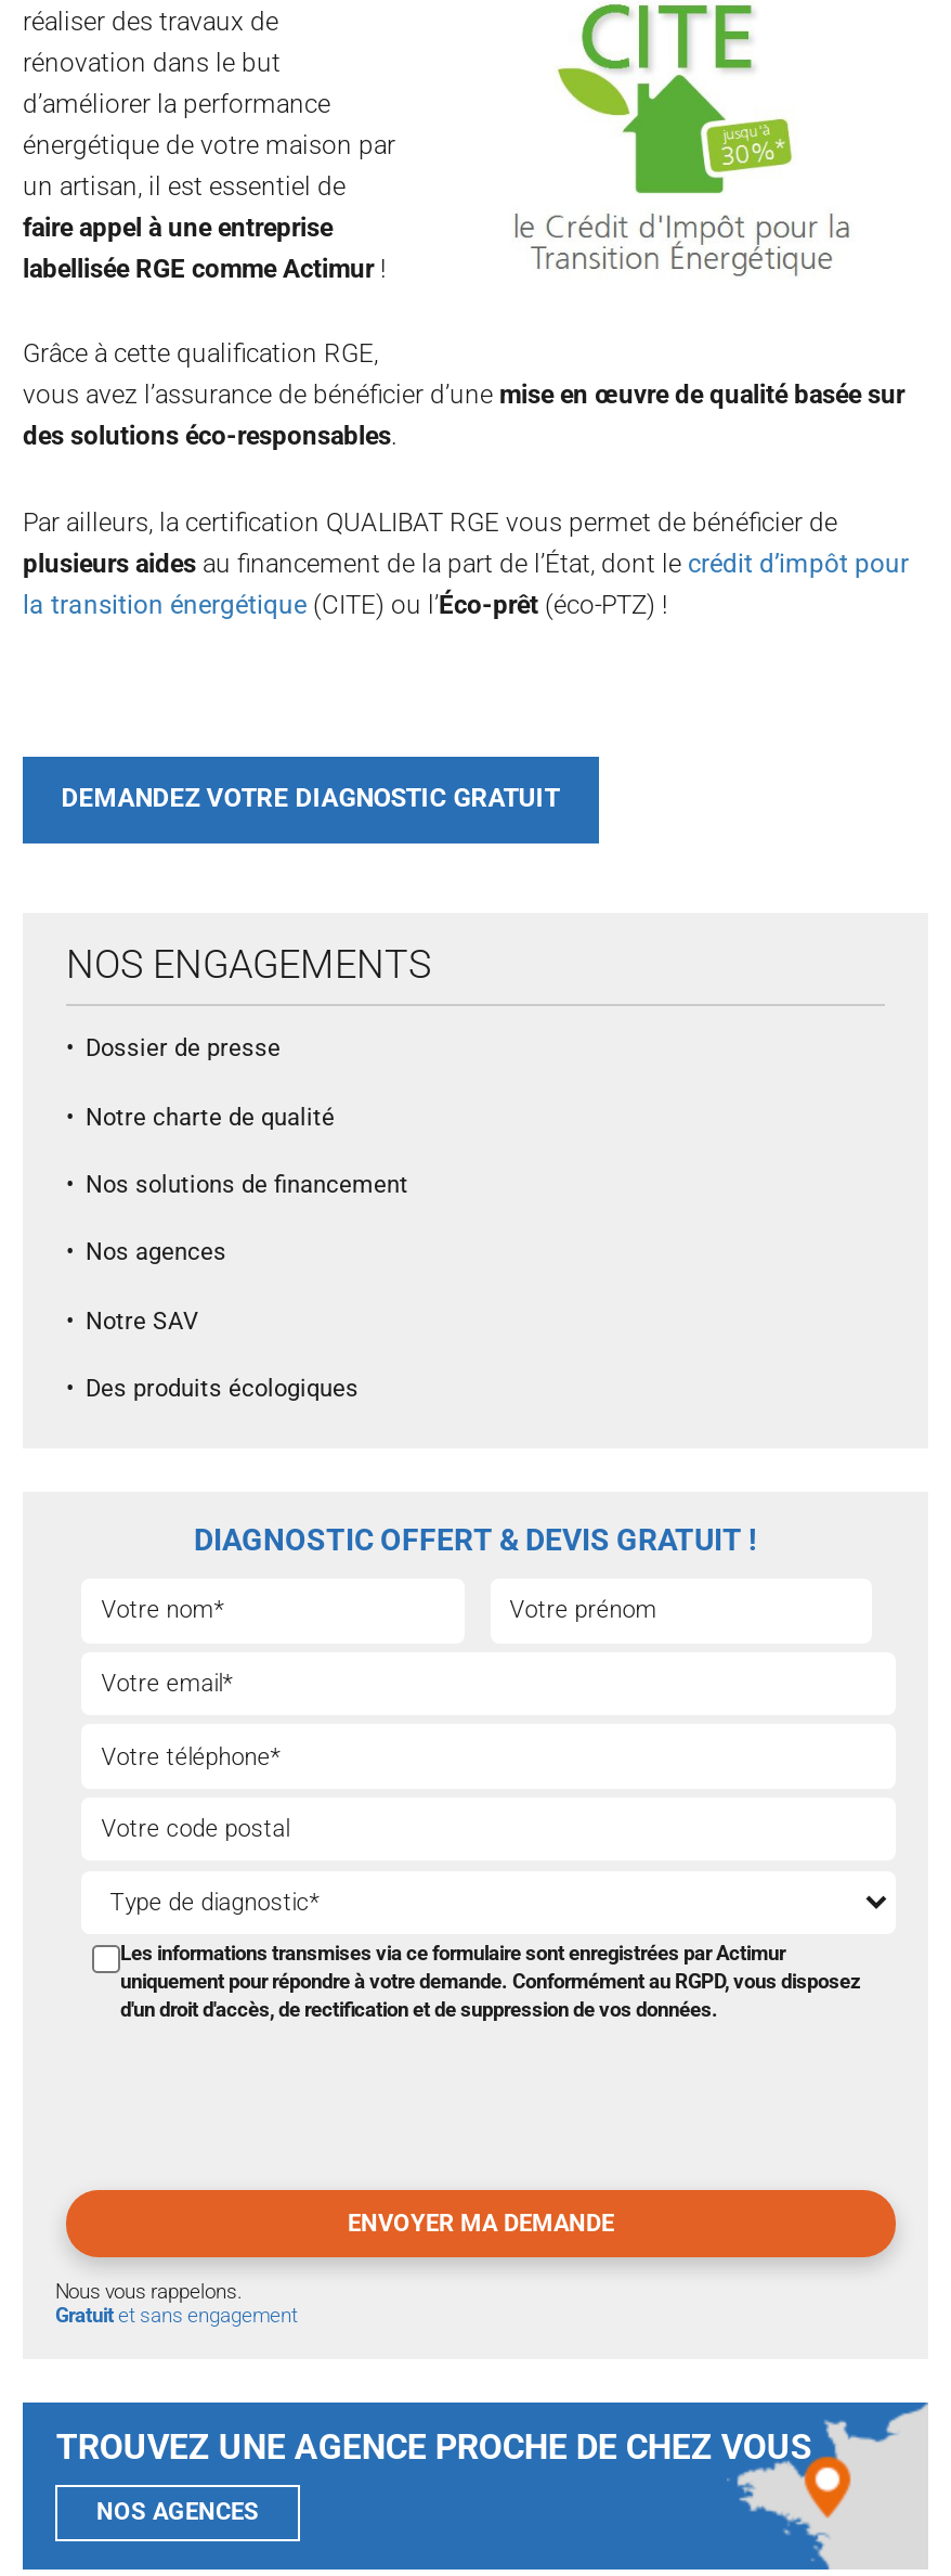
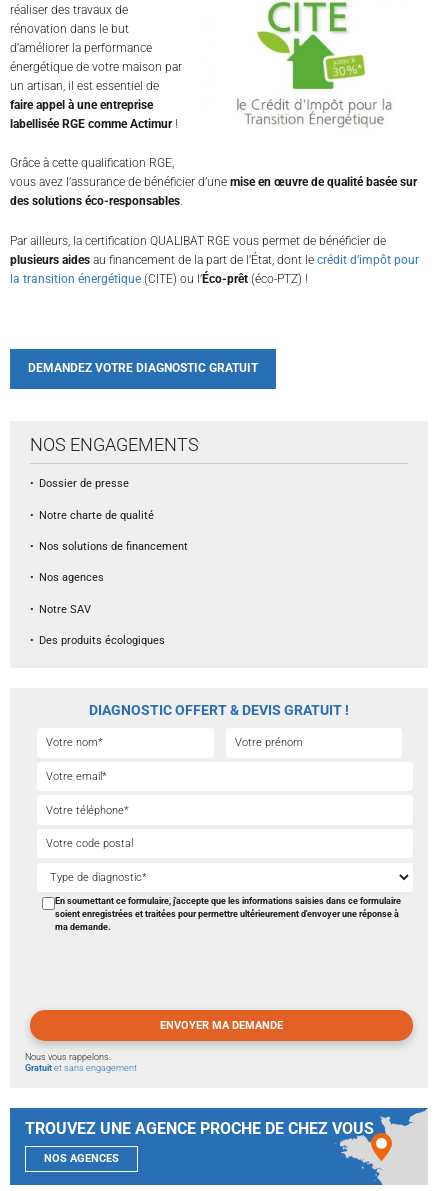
- Les informations transmises via ce formulaire sont enregistrées par Actimur
- uniquement pour répondre à votre demande. Conformément au RGPD, vous disposez
- d'un droit d'accès, de rectification et de suppression de vos données.
+ En soumettant ce formulaire, j'accepte que les informations saisies dans ce formulaire
+ soient enregistrées et traitées pour permettre ultérieurement d'envoyer une réponse à
+ ma demande.
